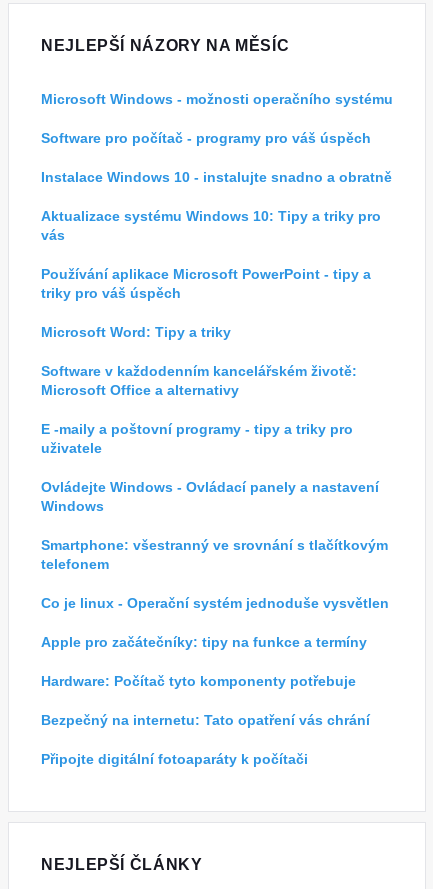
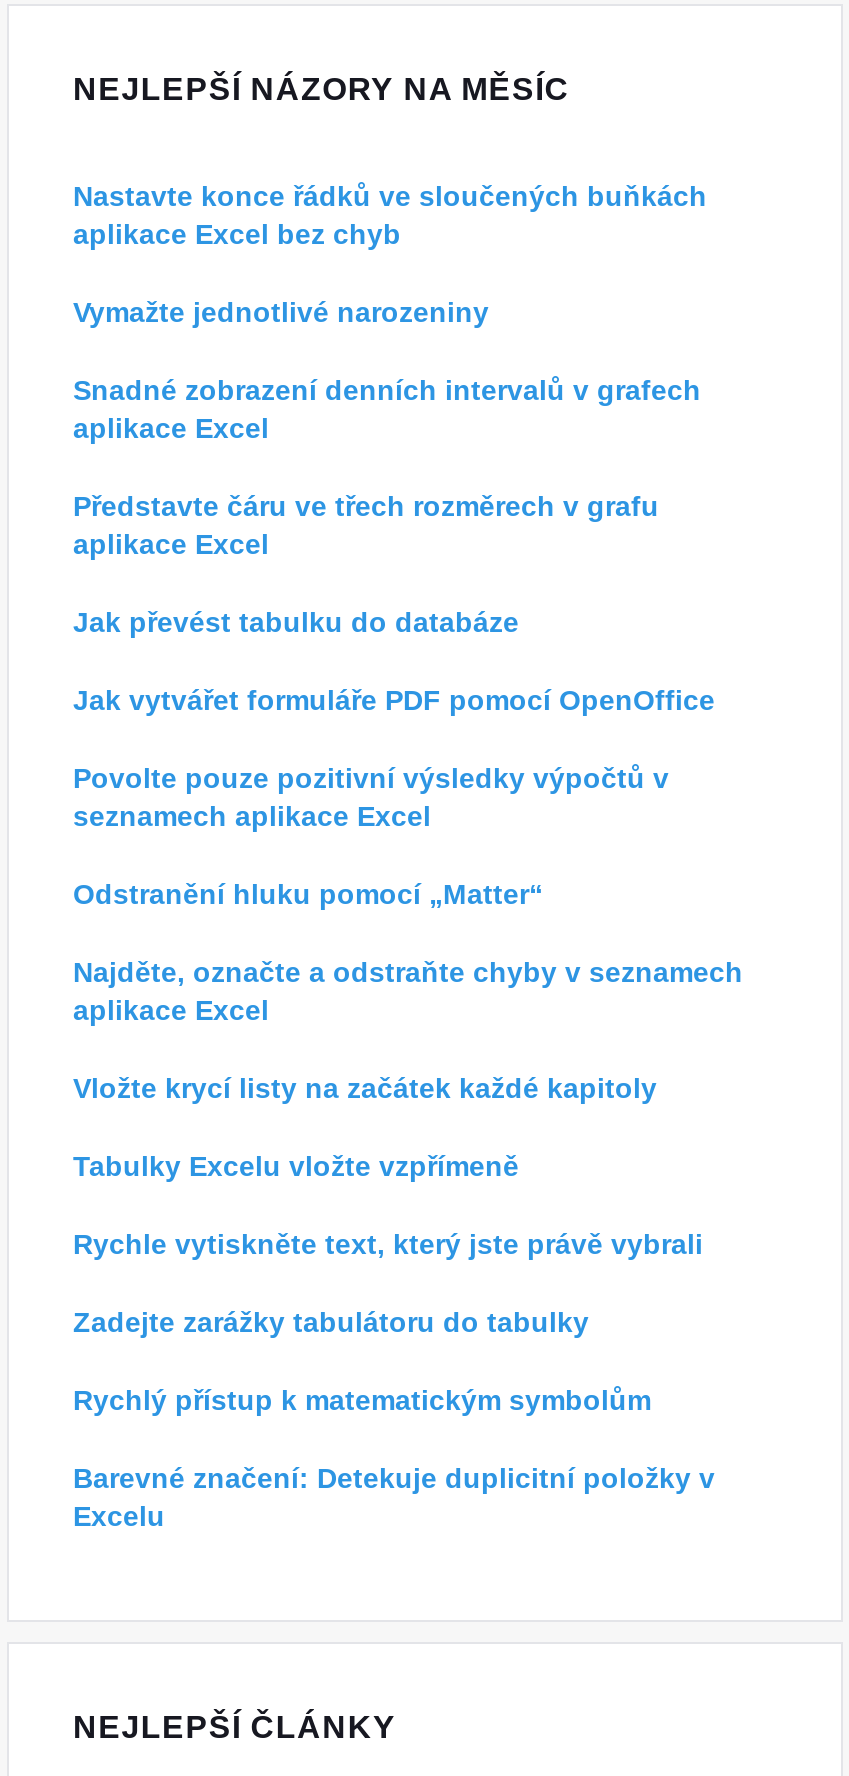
- Microsoft Windows - možnosti operačního systému
+ Nastavte konce řádků ve sloučených buňkách
+ aplikace Excel bez chyb

- Software pro počítač - programy pro váš úspěch
+ Vymažte jednotlivé narozeniny

- Instalace Windows 10 - instalujte snadno a obratně
+ Snadné zobrazení denních intervalů v grafech
+ aplikace Excel

- Aktualizace systému Windows 10: Tipy a triky pro
- vás
+ Představte čáru ve třech rozměrech v grafu
+ aplikace Excel

- Používání aplikace Microsoft PowerPoint - tipy a
- triky pro váš úspěch
+ Jak převést tabulku do databáze

- Microsoft Word: Tipy a triky
+ Jak vytvářet formuláře PDF pomocí OpenOffice

- Software v každodenním kancelářském životě:
- Microsoft Office a alternativy
+ Povolte pouze pozitivní výsledky výpočtů v
+ seznamech aplikace Excel

- E -maily a poštovní programy - tipy a triky pro
- uživatele
+ Odstranění hluku pomocí „Matter“

- Ovládejte Windows - Ovládací panely a nastavení
- Windows
+ Najděte, označte a odstraňte chyby v seznamech
+ aplikace Excel

- Smartphone: všestranný ve srovnání s tlačítkovým
- telefonem
+ Vložte krycí listy na začátek každé kapitoly

- Co je linux - Operační systém jednoduše vysvětlen
+ Tabulky Excelu vložte vzpřímeně

- Apple pro začátečníky: tipy na funkce a termíny
+ Rychle vytiskněte text, který jste právě vybrali

- Hardware: Počítač tyto komponenty potřebuje
+ Zadejte zarážky tabulátoru do tabulky

- Bezpečný na internetu: Tato opatření vás chrání
+ Rychlý přístup k matematickým symbolům

- Připojte digitální fotoaparáty k počítači
+ Barevné značení: Detekuje duplicitní položky v
+ Excelu
